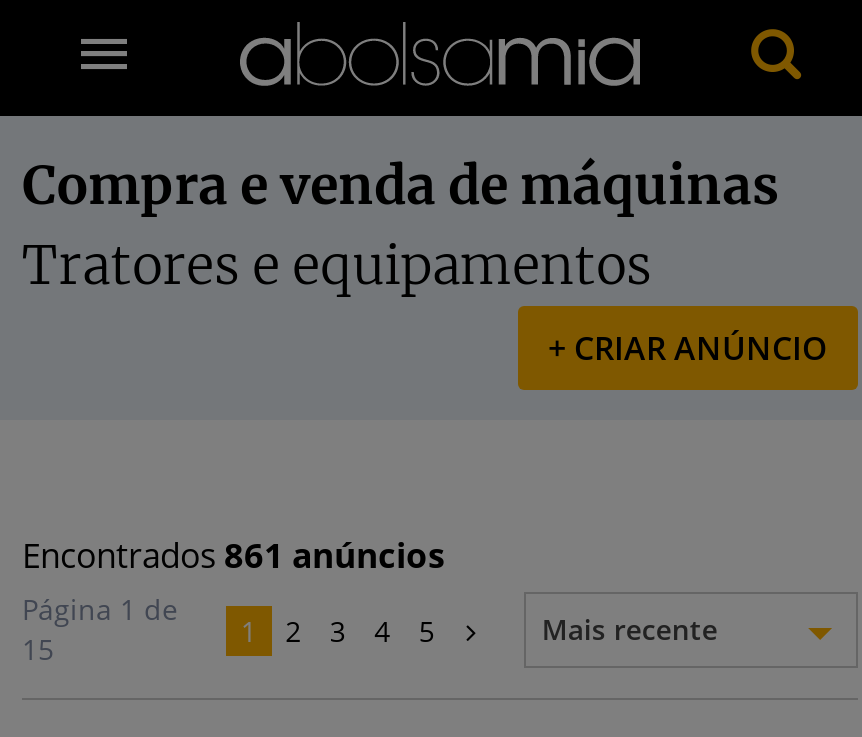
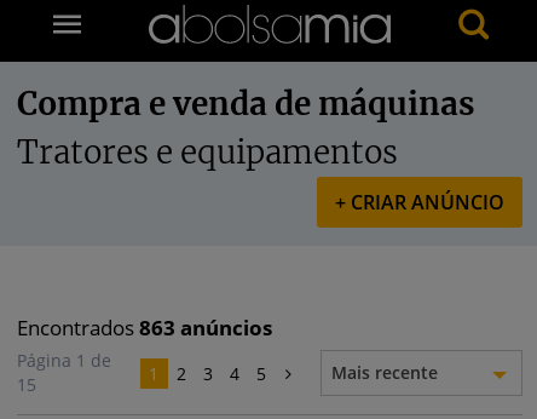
- Encontrados 861 anúncios
+ Encontrados 863 anúncios
